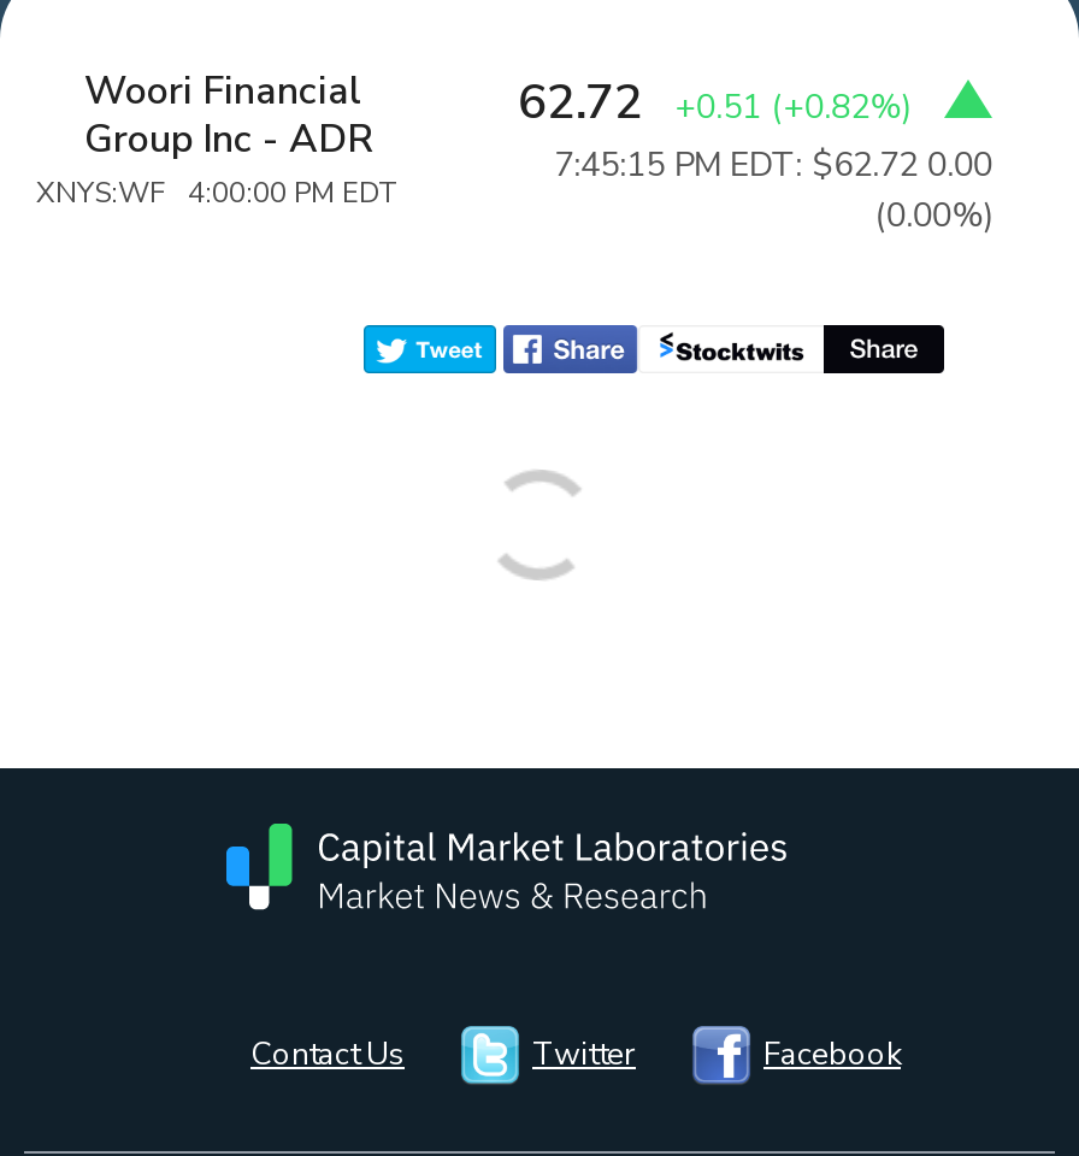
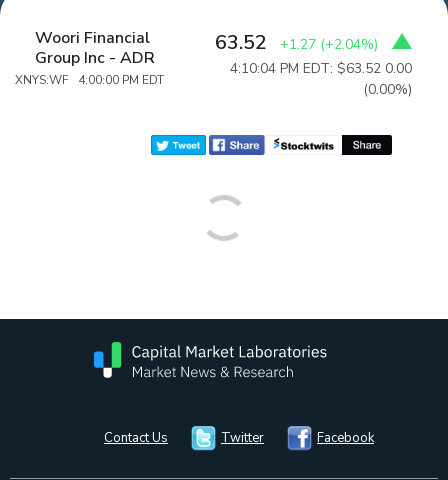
- 62.72
+ 63.52

- +0.51 (+0.82%)
+ +1.27 (+2.04%)

- 7:45:15 PM EDT: $62.72 0.00
+ 4:10:04 PM EDT: $63.52 0.00
